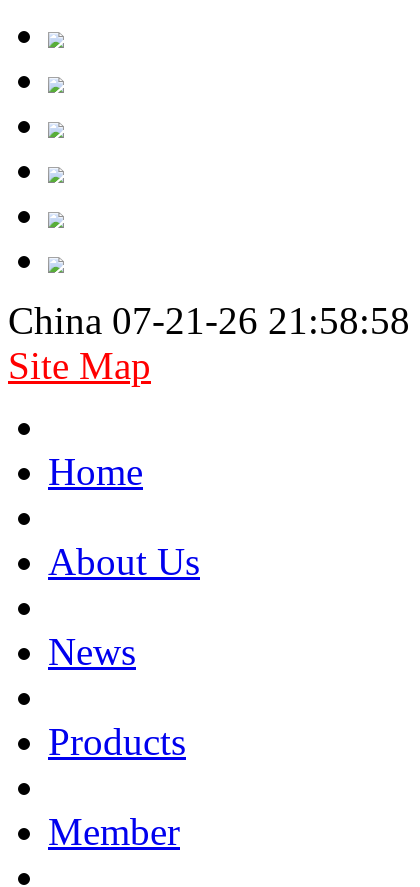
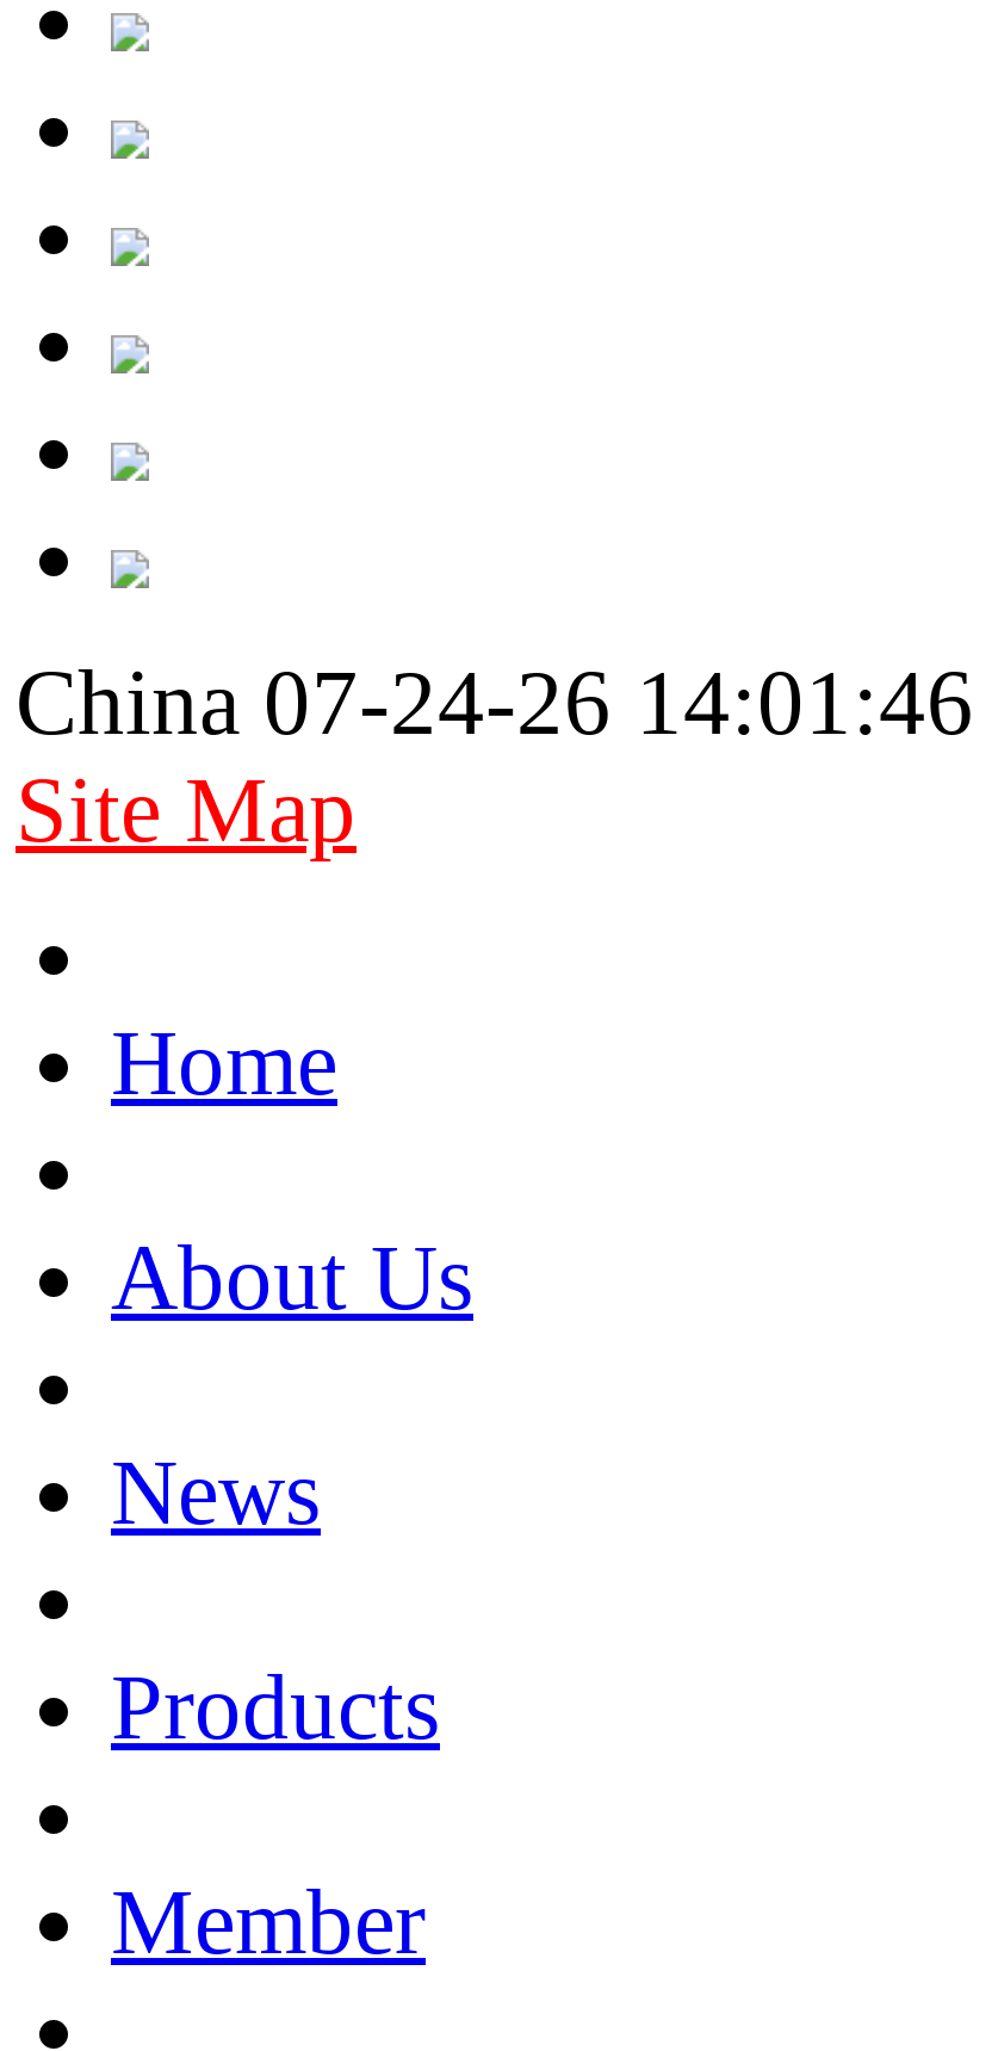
- China 07-21-26 21:58:58
+ China 07-24-26 14:01:46
